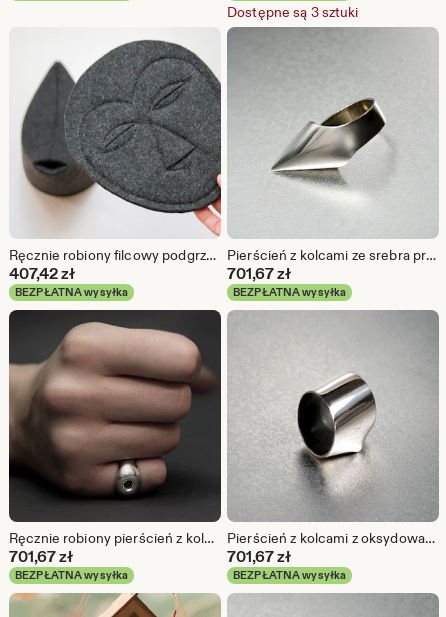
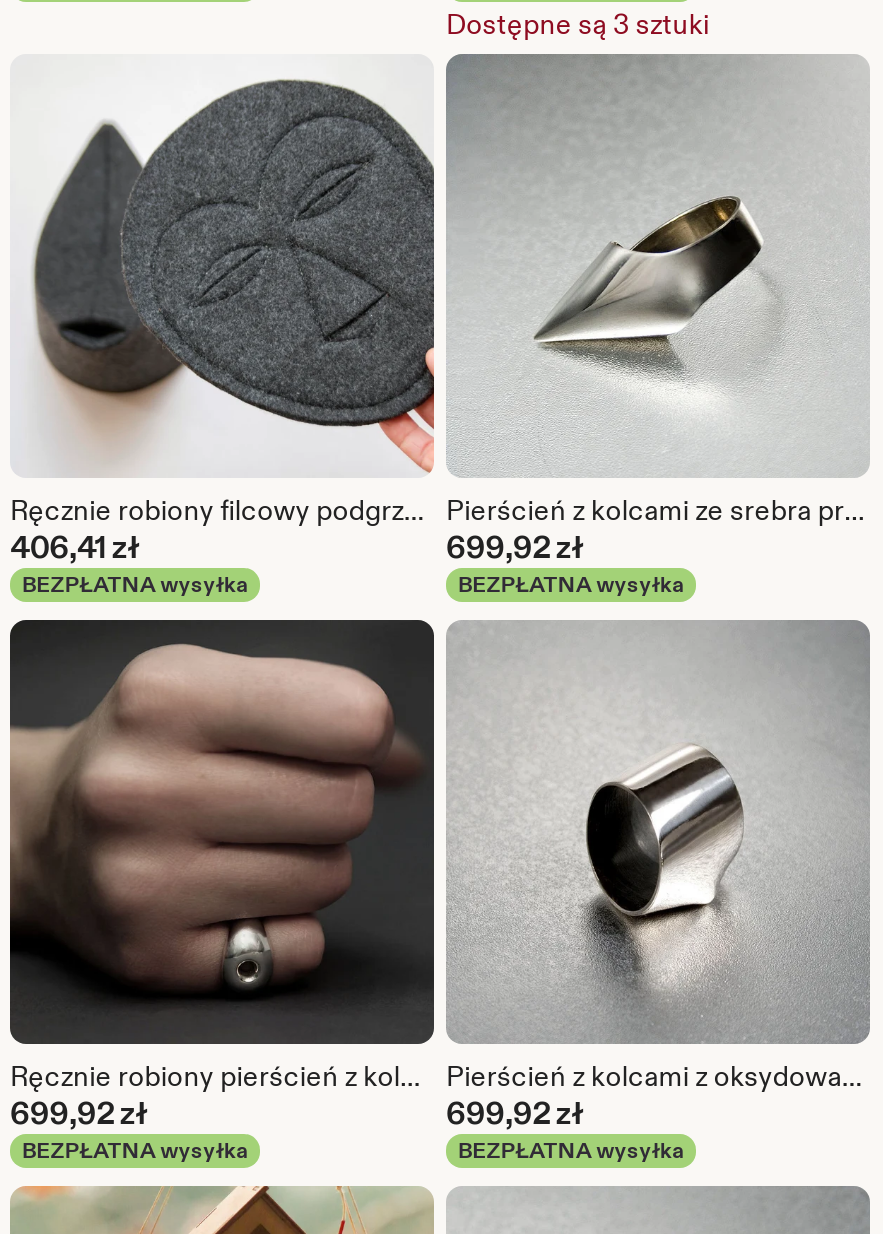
- 407,42 zł
+ 406,41 zł

- 701,67 zł
+ 699,92 zł

- 701,67 zł
+ 699,92 zł

- 701,67 zł
+ 699,92 zł
